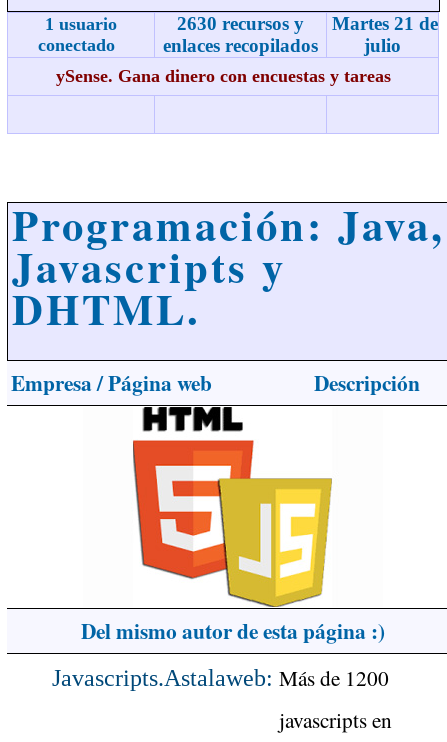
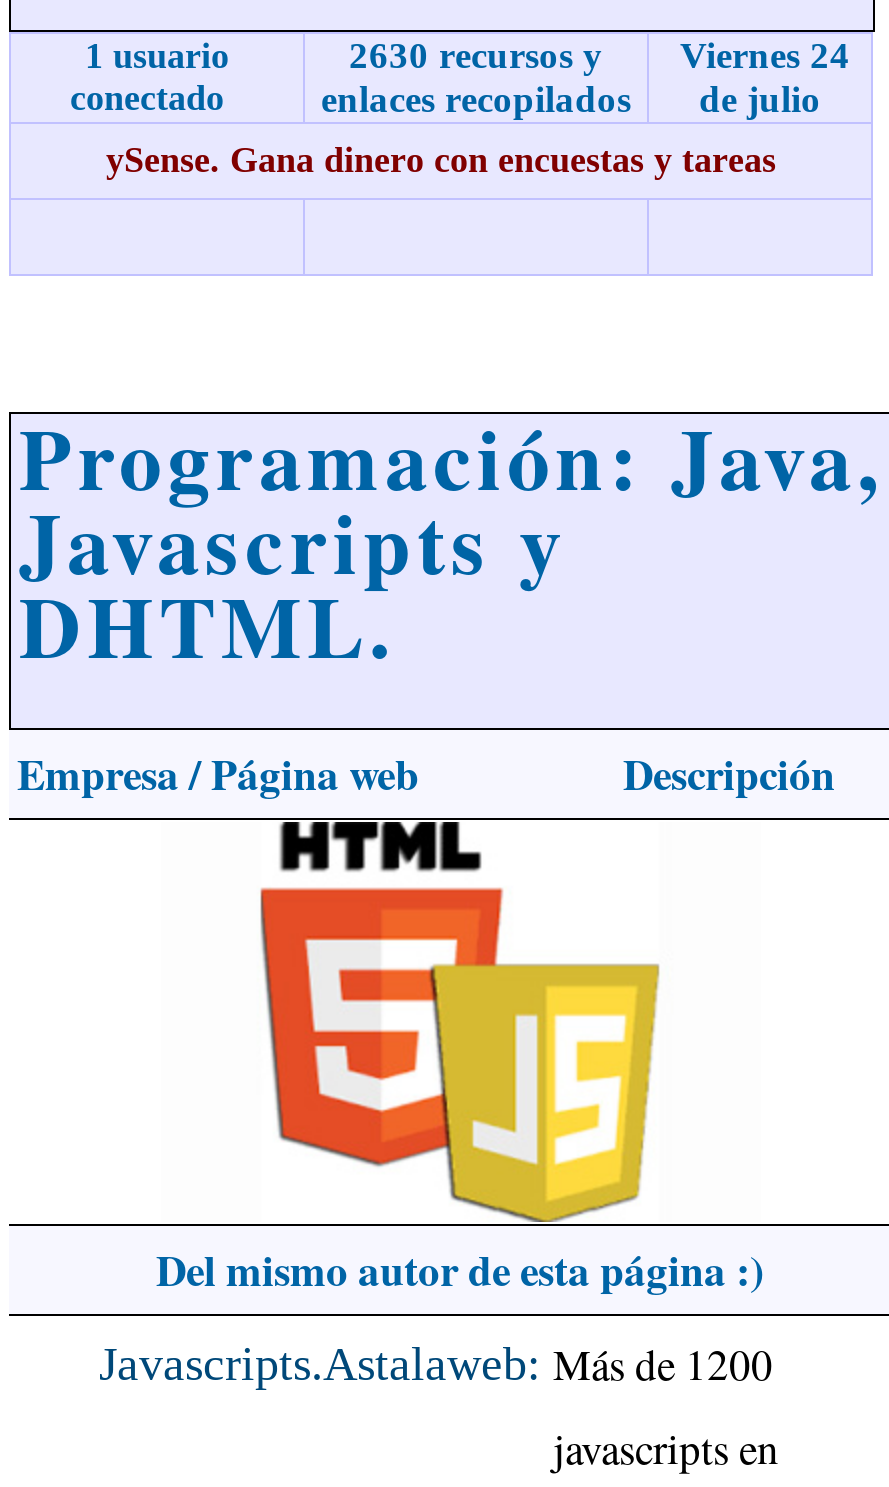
- Martes 21 de
- julio
+ Viernes 24
+ de julio
